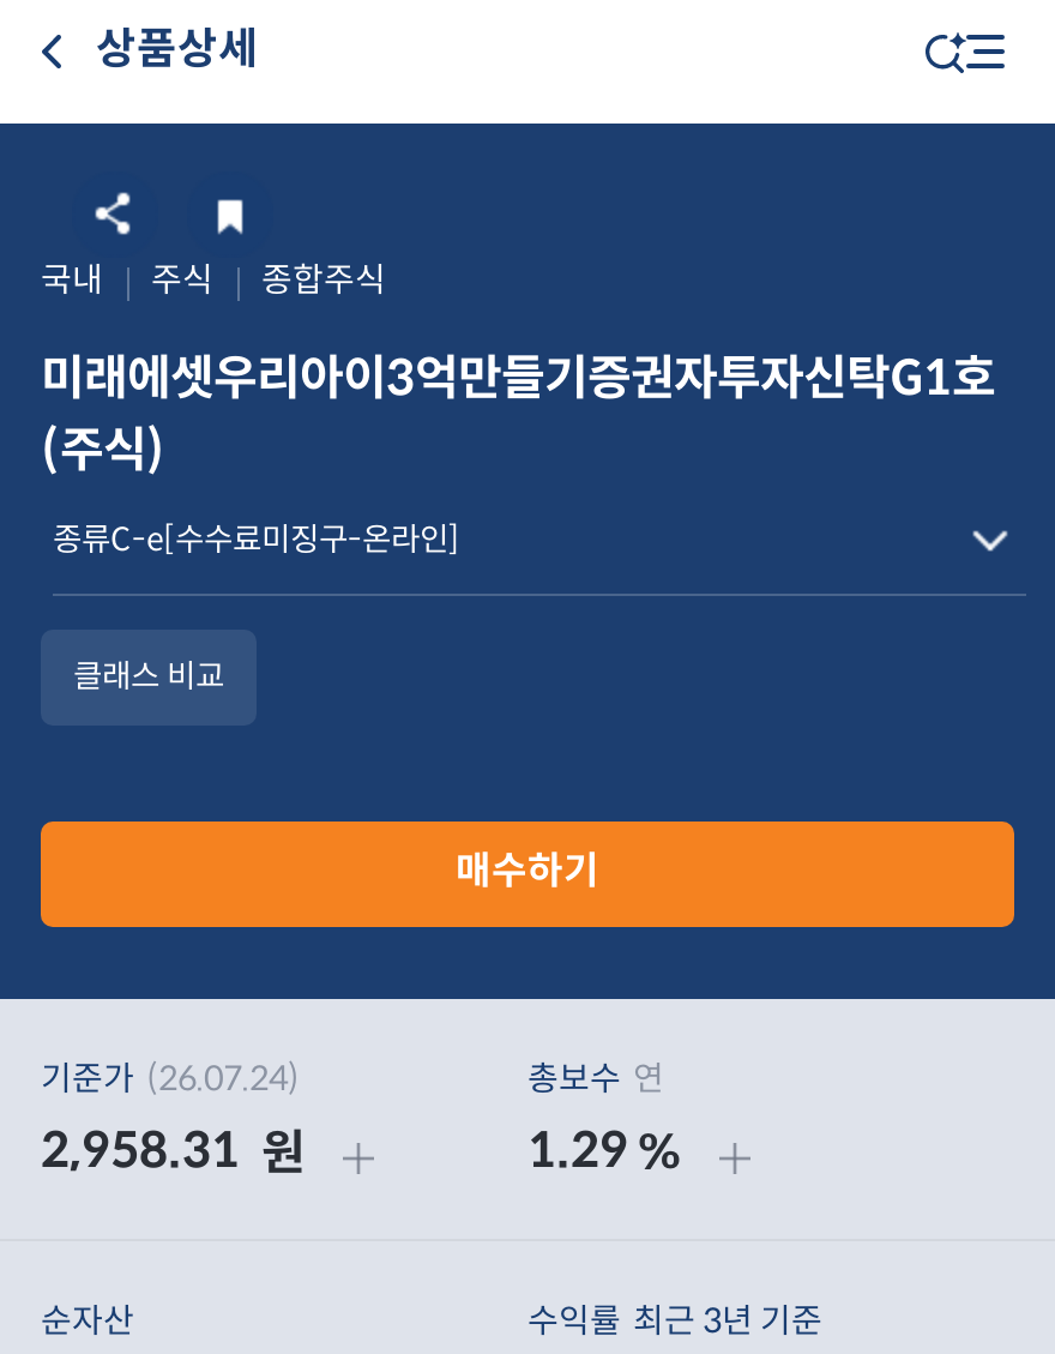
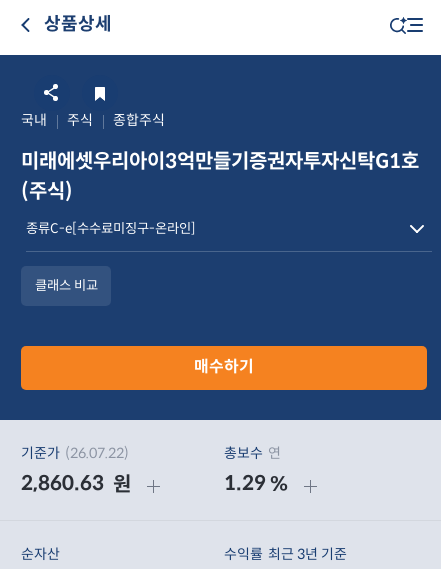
- 기준가 (26.07.24)
+ 기준가 (26.07.22)

- 2,958.31 원
+ 2,860.63 원
